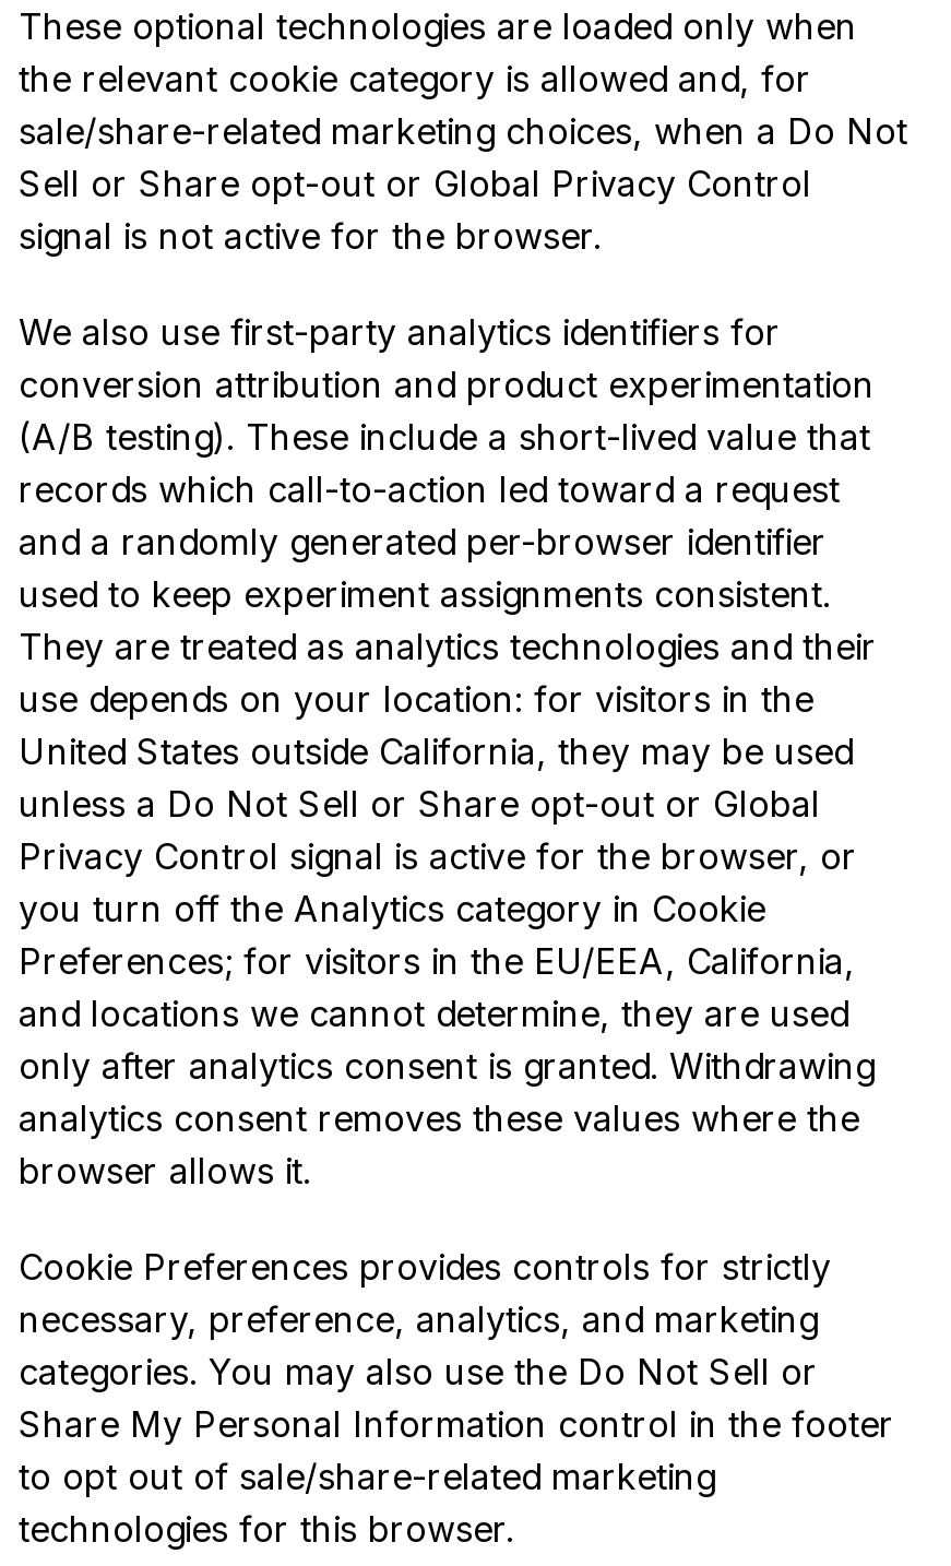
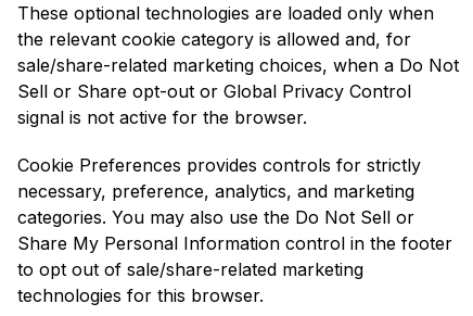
- We also use first-party analytics identifiers for
- conversion attribution and product experimentation
- (A/B testing). These include a short-lived value that
- records which call-to-action led toward a request
- and a randomly generated per-browser identifier
- used to keep experiment assignments consistent.
- They are treated as analytics technologies and their
- use depends on your location: for visitors in the
- United States outside California, they may be used
- unless a Do Not Sell or Share opt-out or Global
- Privacy Control signal is active for the browser, or
- you turn off the Analytics category in Cookie
- Preferences; for visitors in the EU/EEA, California,
- and locations we cannot determine, they are used
- only after analytics consent is granted. Withdrawing
- analytics consent removes these values where the
- browser allows it.
